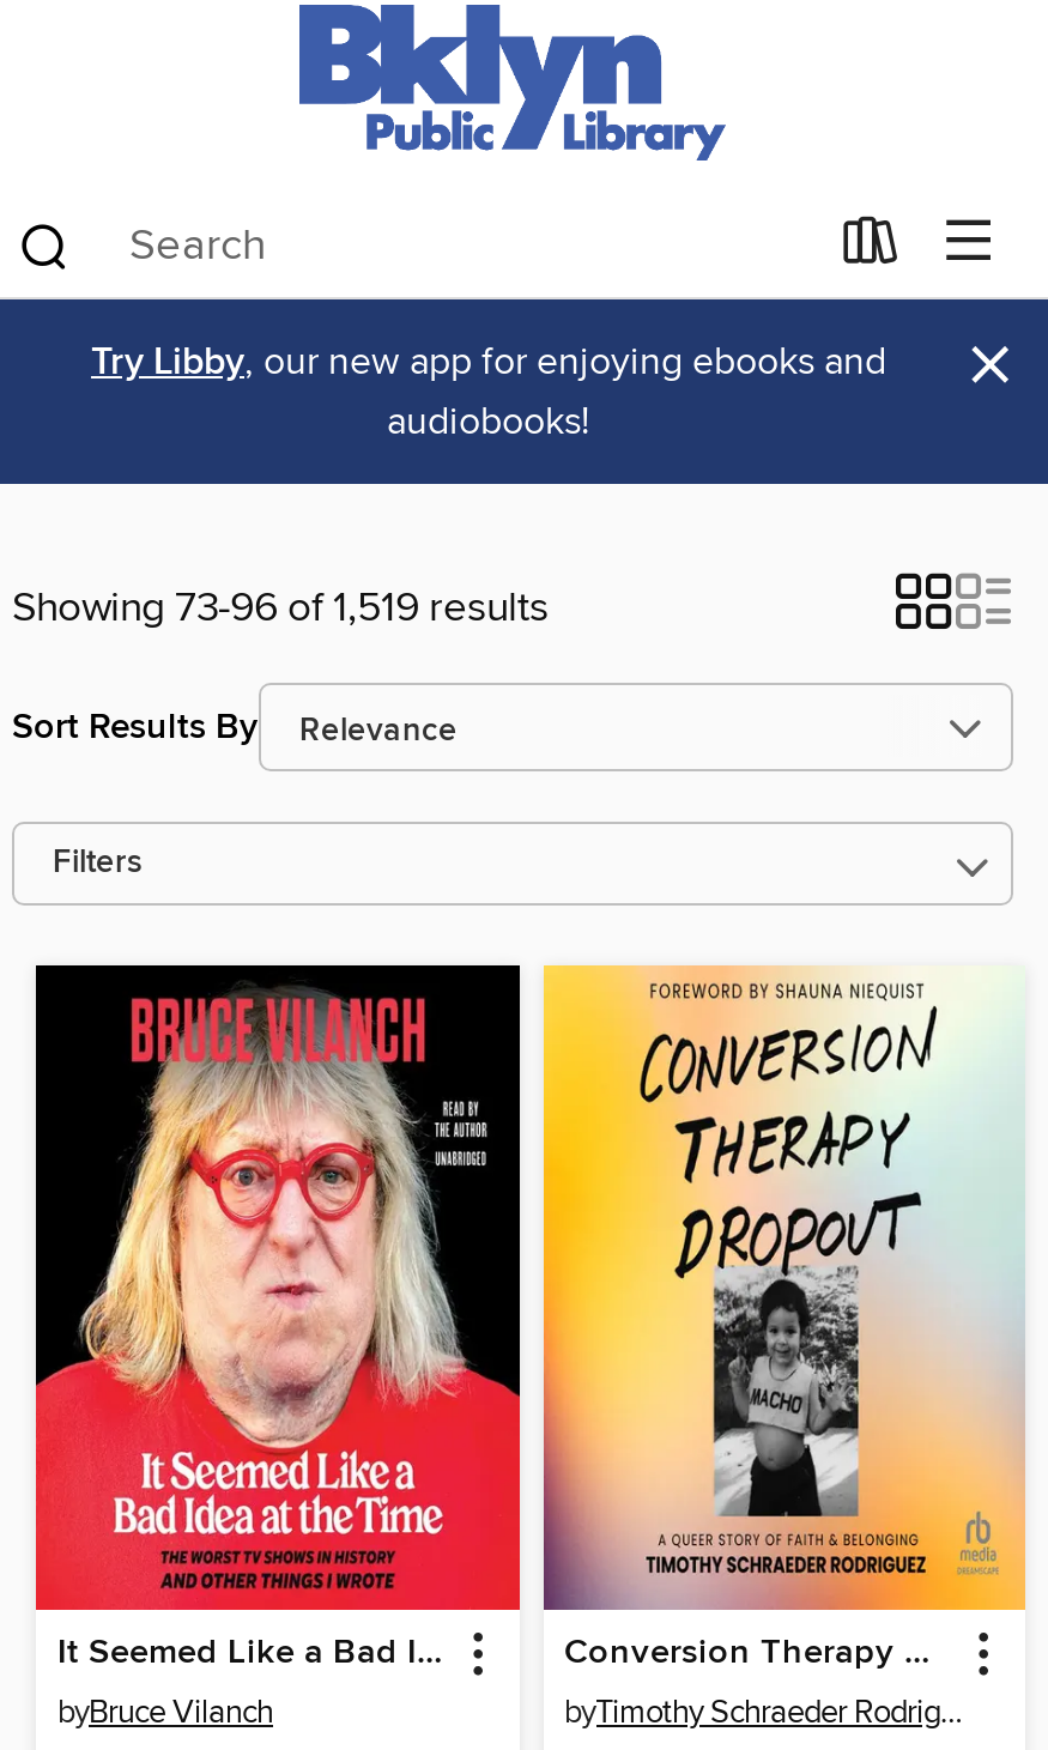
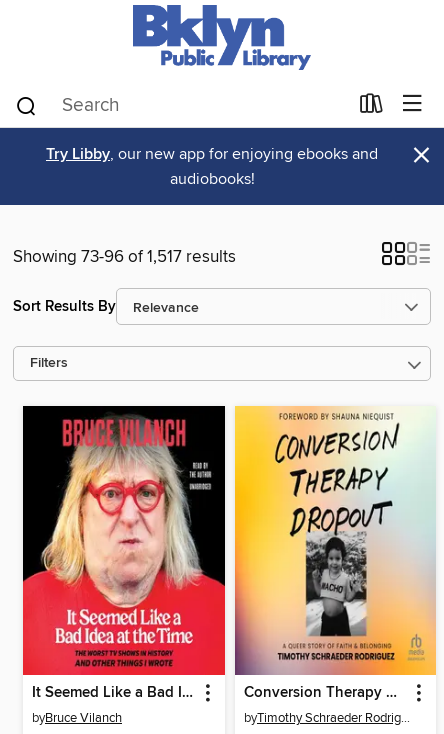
- Showing 73-96 of 1,519 results
+ Showing 73-96 of 1,517 results
